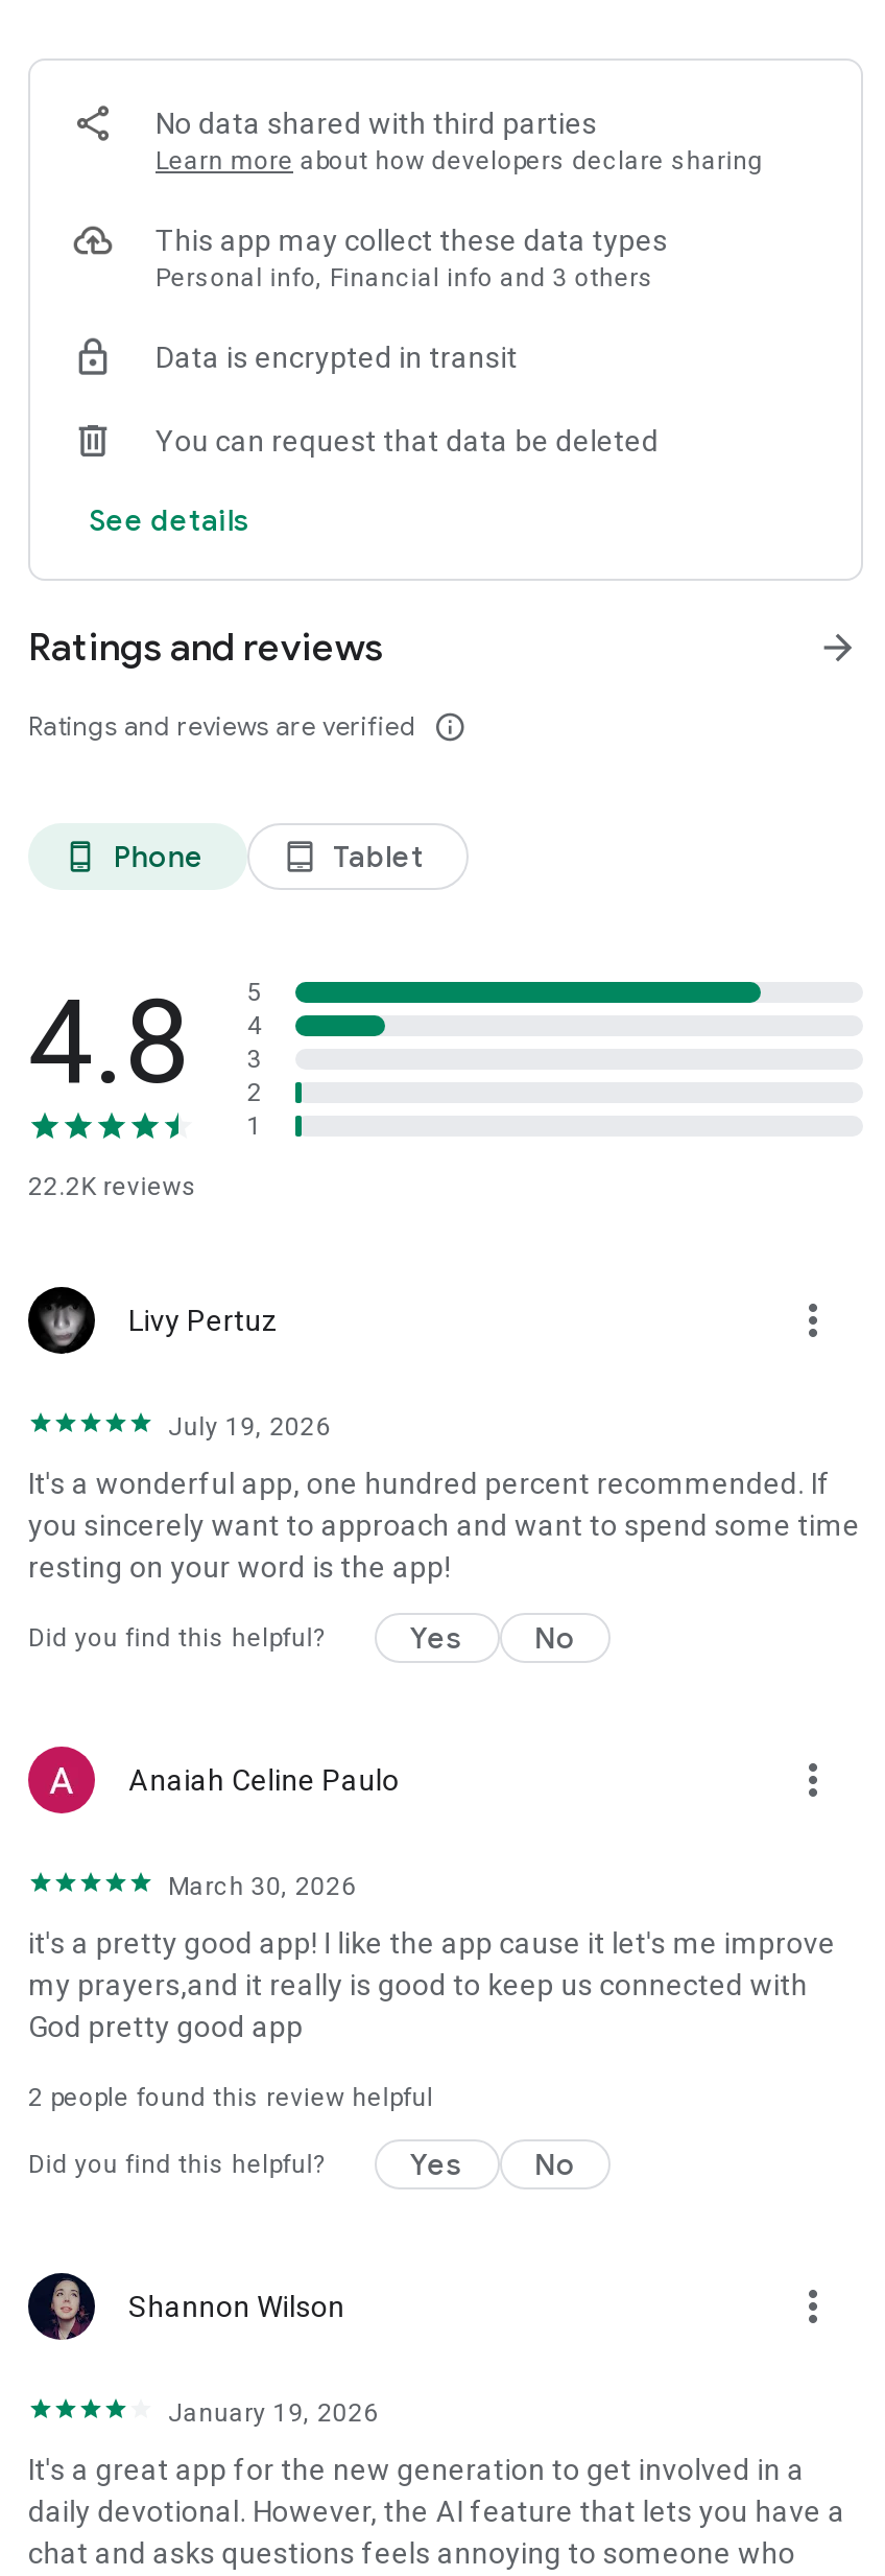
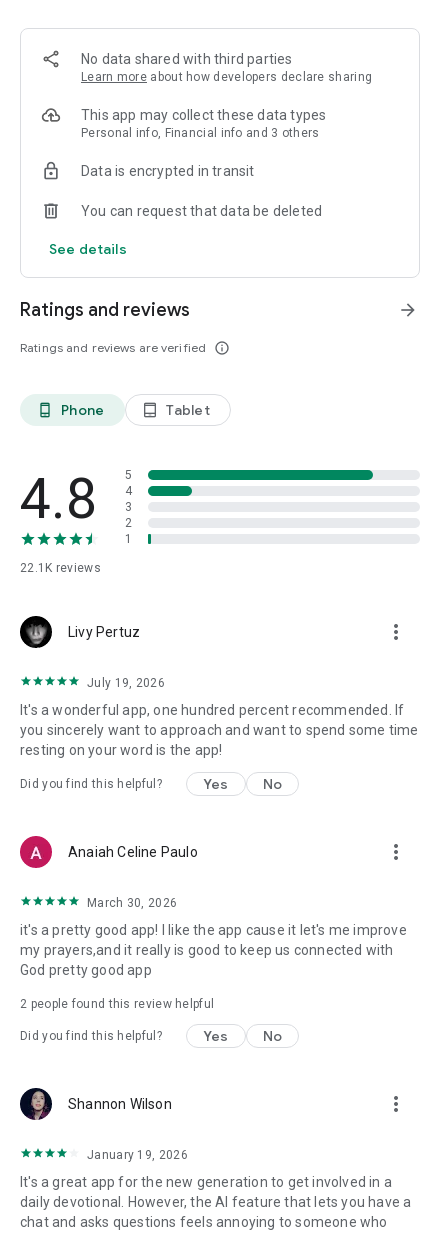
- 22.2K reviews
+ 22.1K reviews
